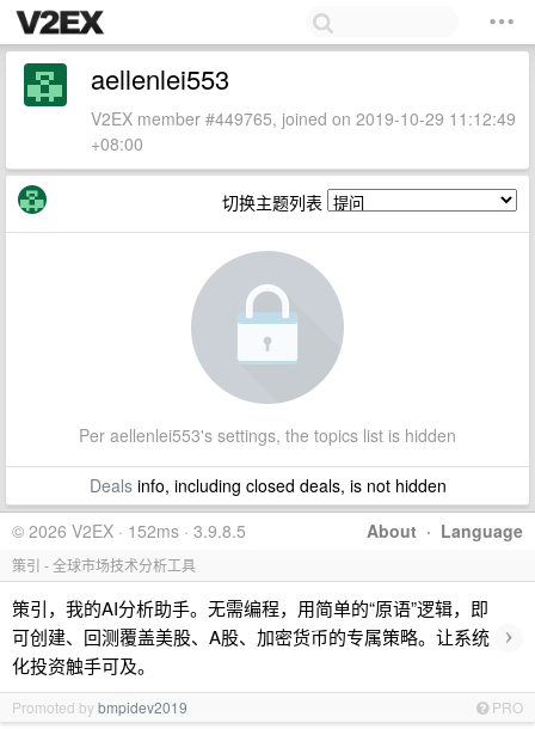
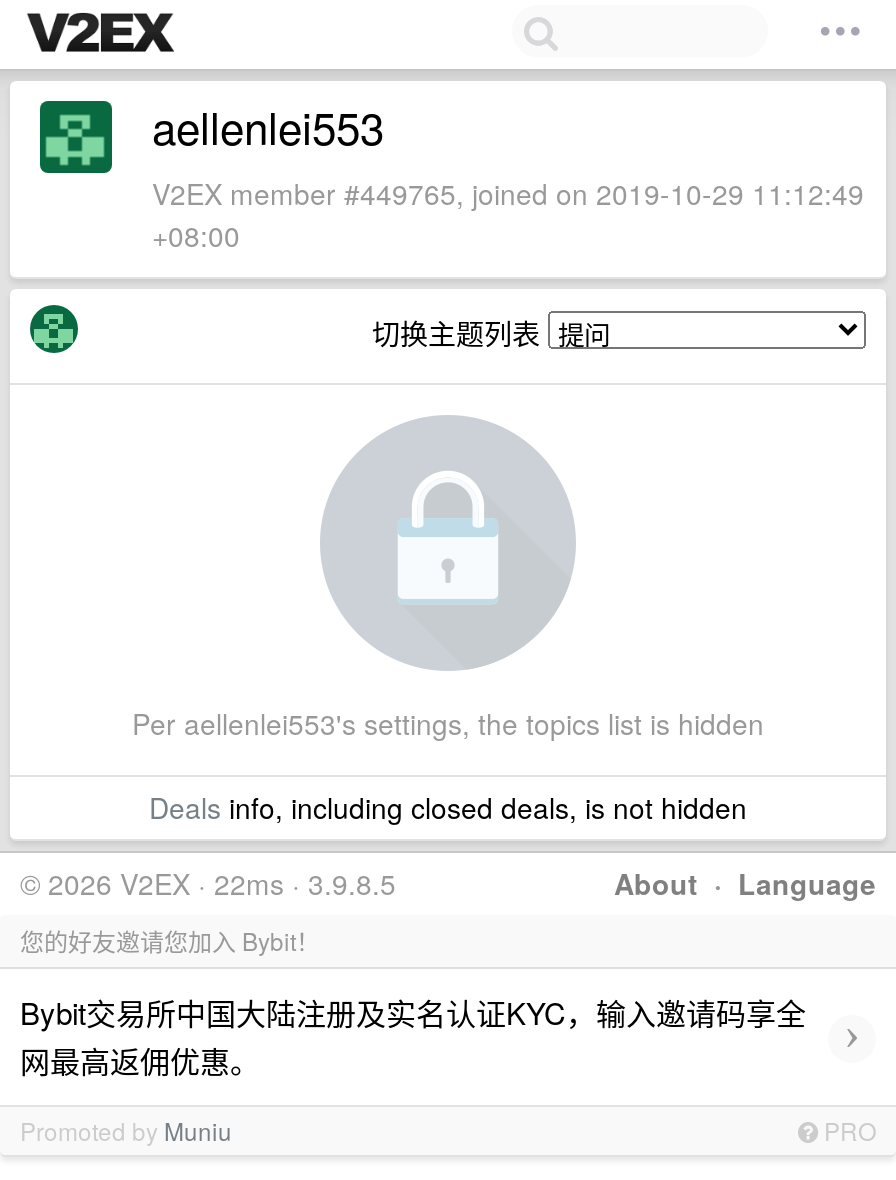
- © 2026 V2EX · 152ms · 3.9.8.5
+ © 2026 V2EX · 22ms · 3.9.8.5

- 策引 - 全球市场技术分析工具
+ 您的好友邀请您加入 Bybit！

- 策引，我的AI分析助手。无需编程，用简单的“原语”逻辑，即
- 可创建、回测覆盖美股、A股、加密货币的专属策略。让系统
- 化投资触手可及。
+ Bybit交易所中国大陆注册及实名认证KYC，输入邀请码享全
+ 网最高返佣优惠。

- Promoted by bmpidev2019
+ Promoted by Muniu
